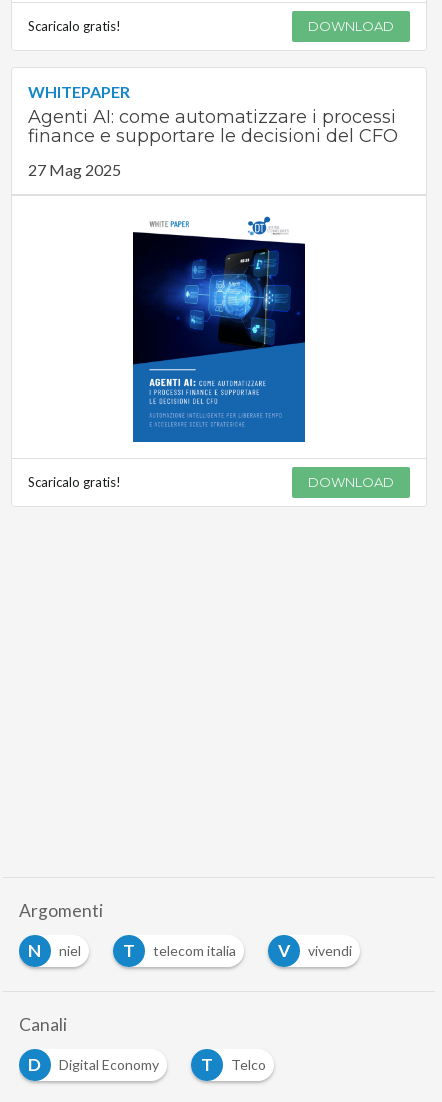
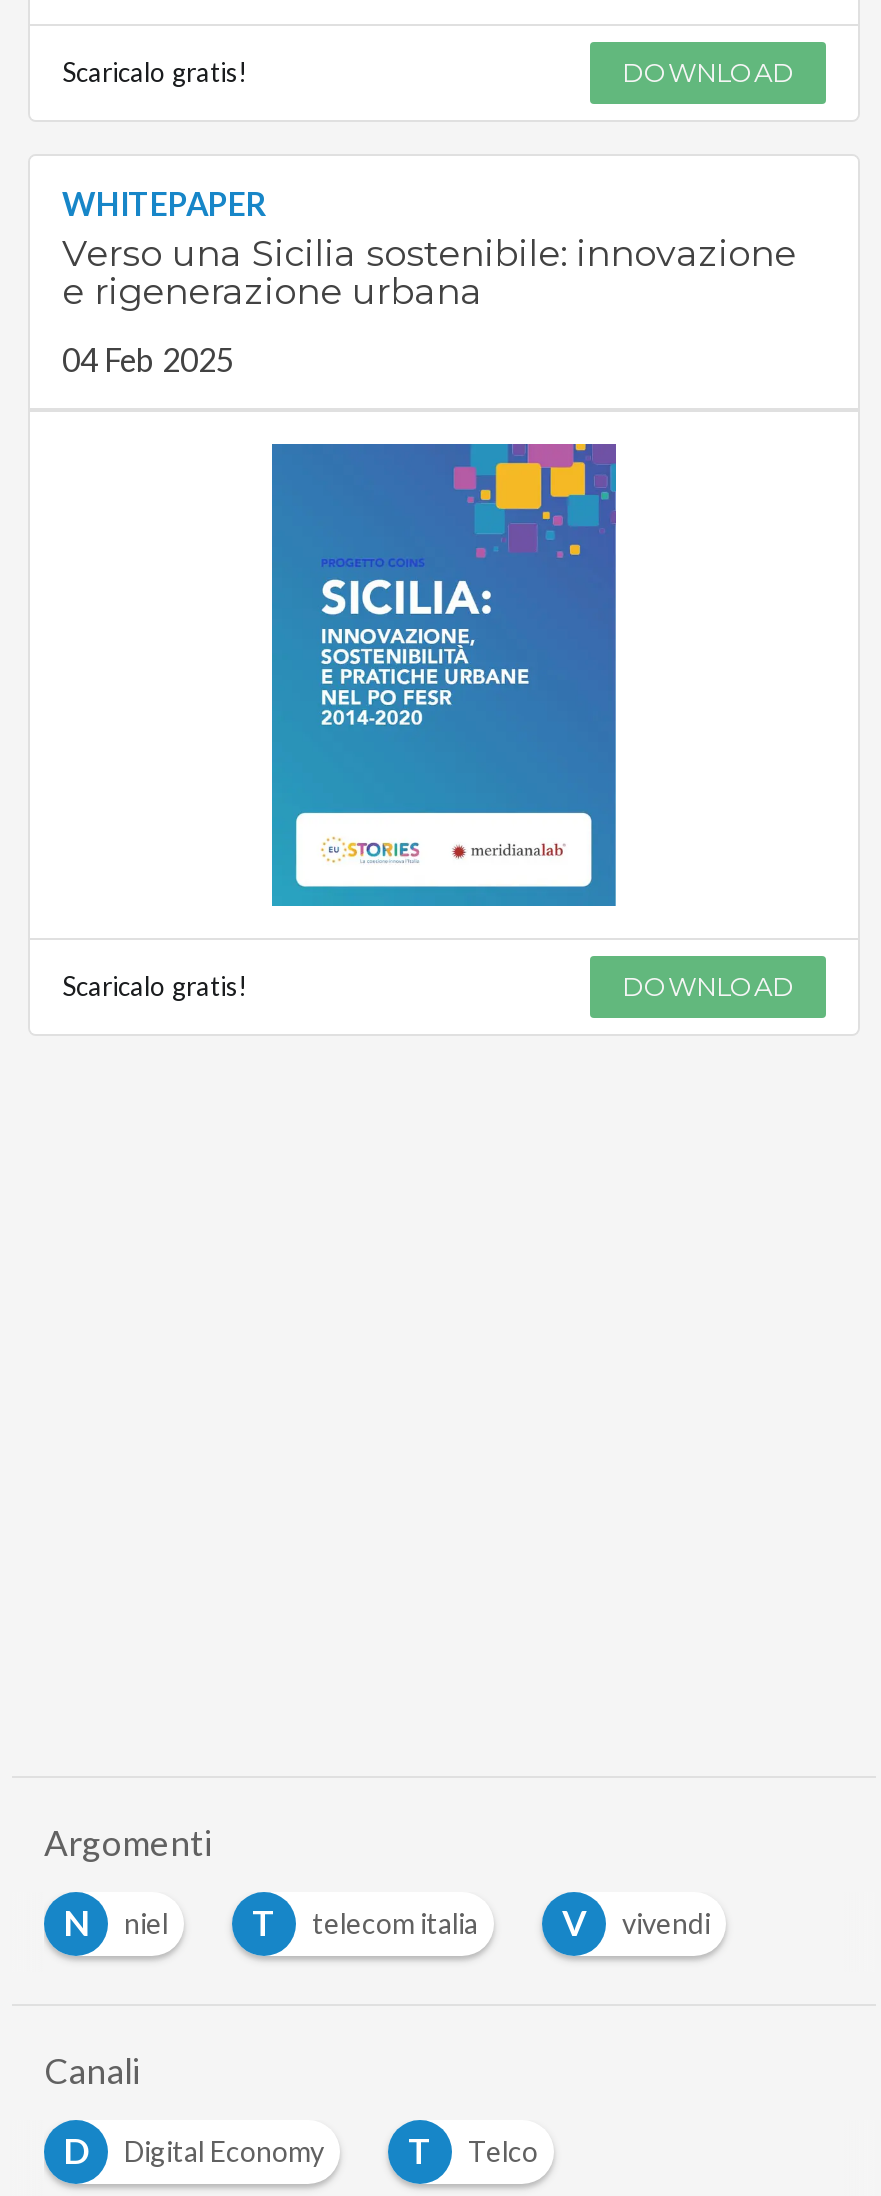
- Agenti AI: come automatizzare i processi
- finance e supportare le decisioni del CFO
+ Verso una Sicilia sostenibile: innovazione
+ e rigenerazione urbana

- 27 Mag 2025
+ 04 Feb 2025

- [image]
+ [image]
